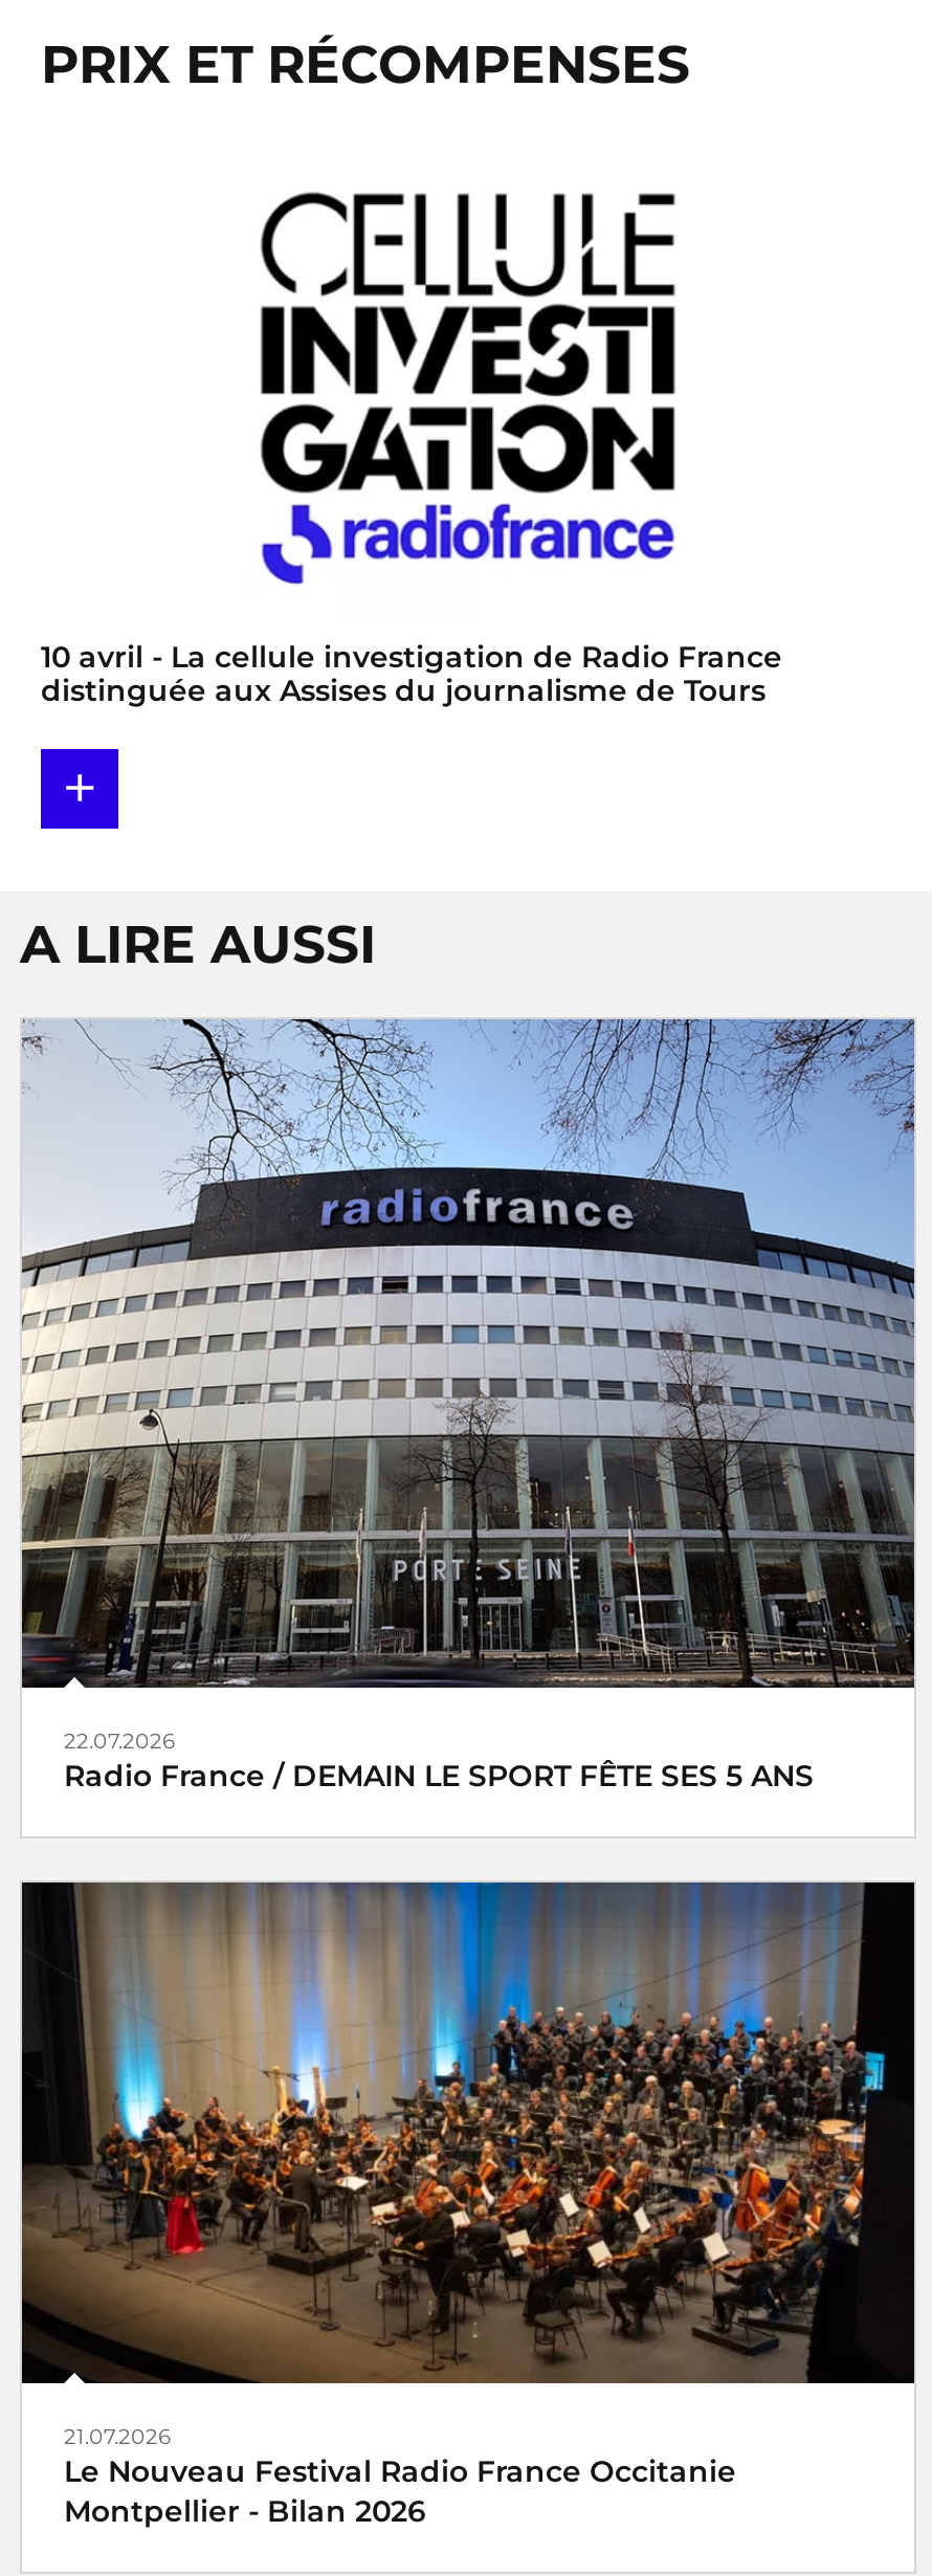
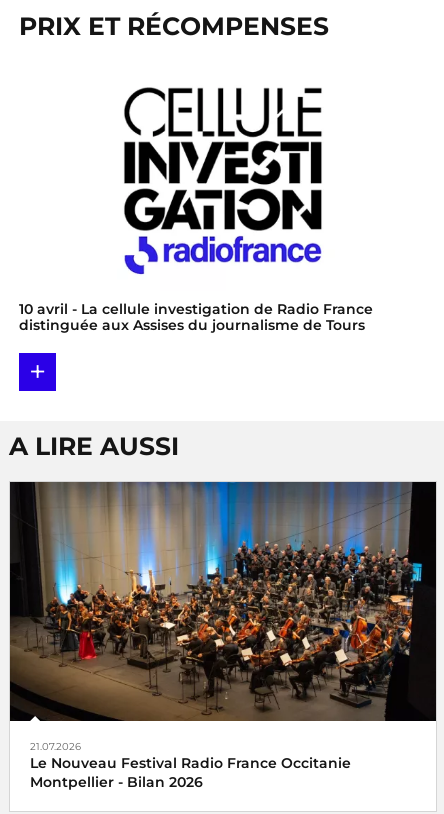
- [image]
- 22.07.2026
- Radio France / DEMAIN LE SPORT FÊTE SES 5 ANS
